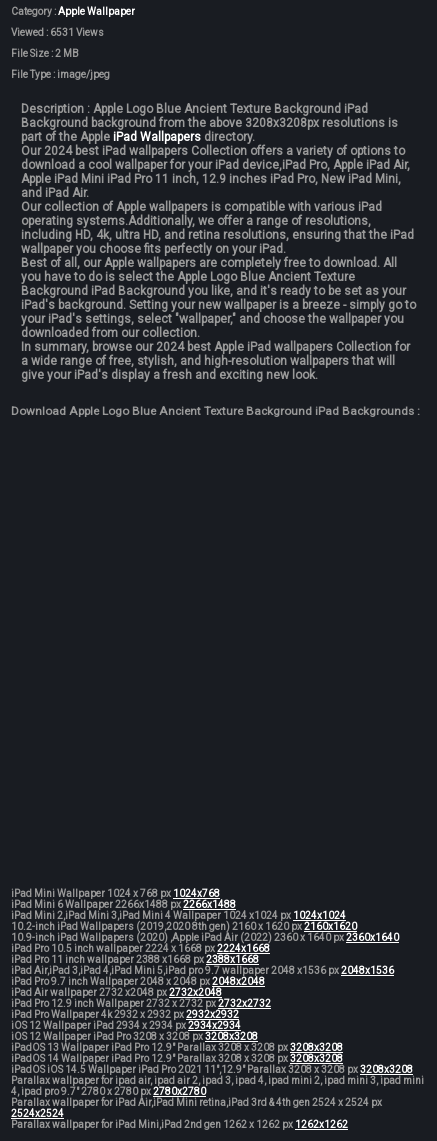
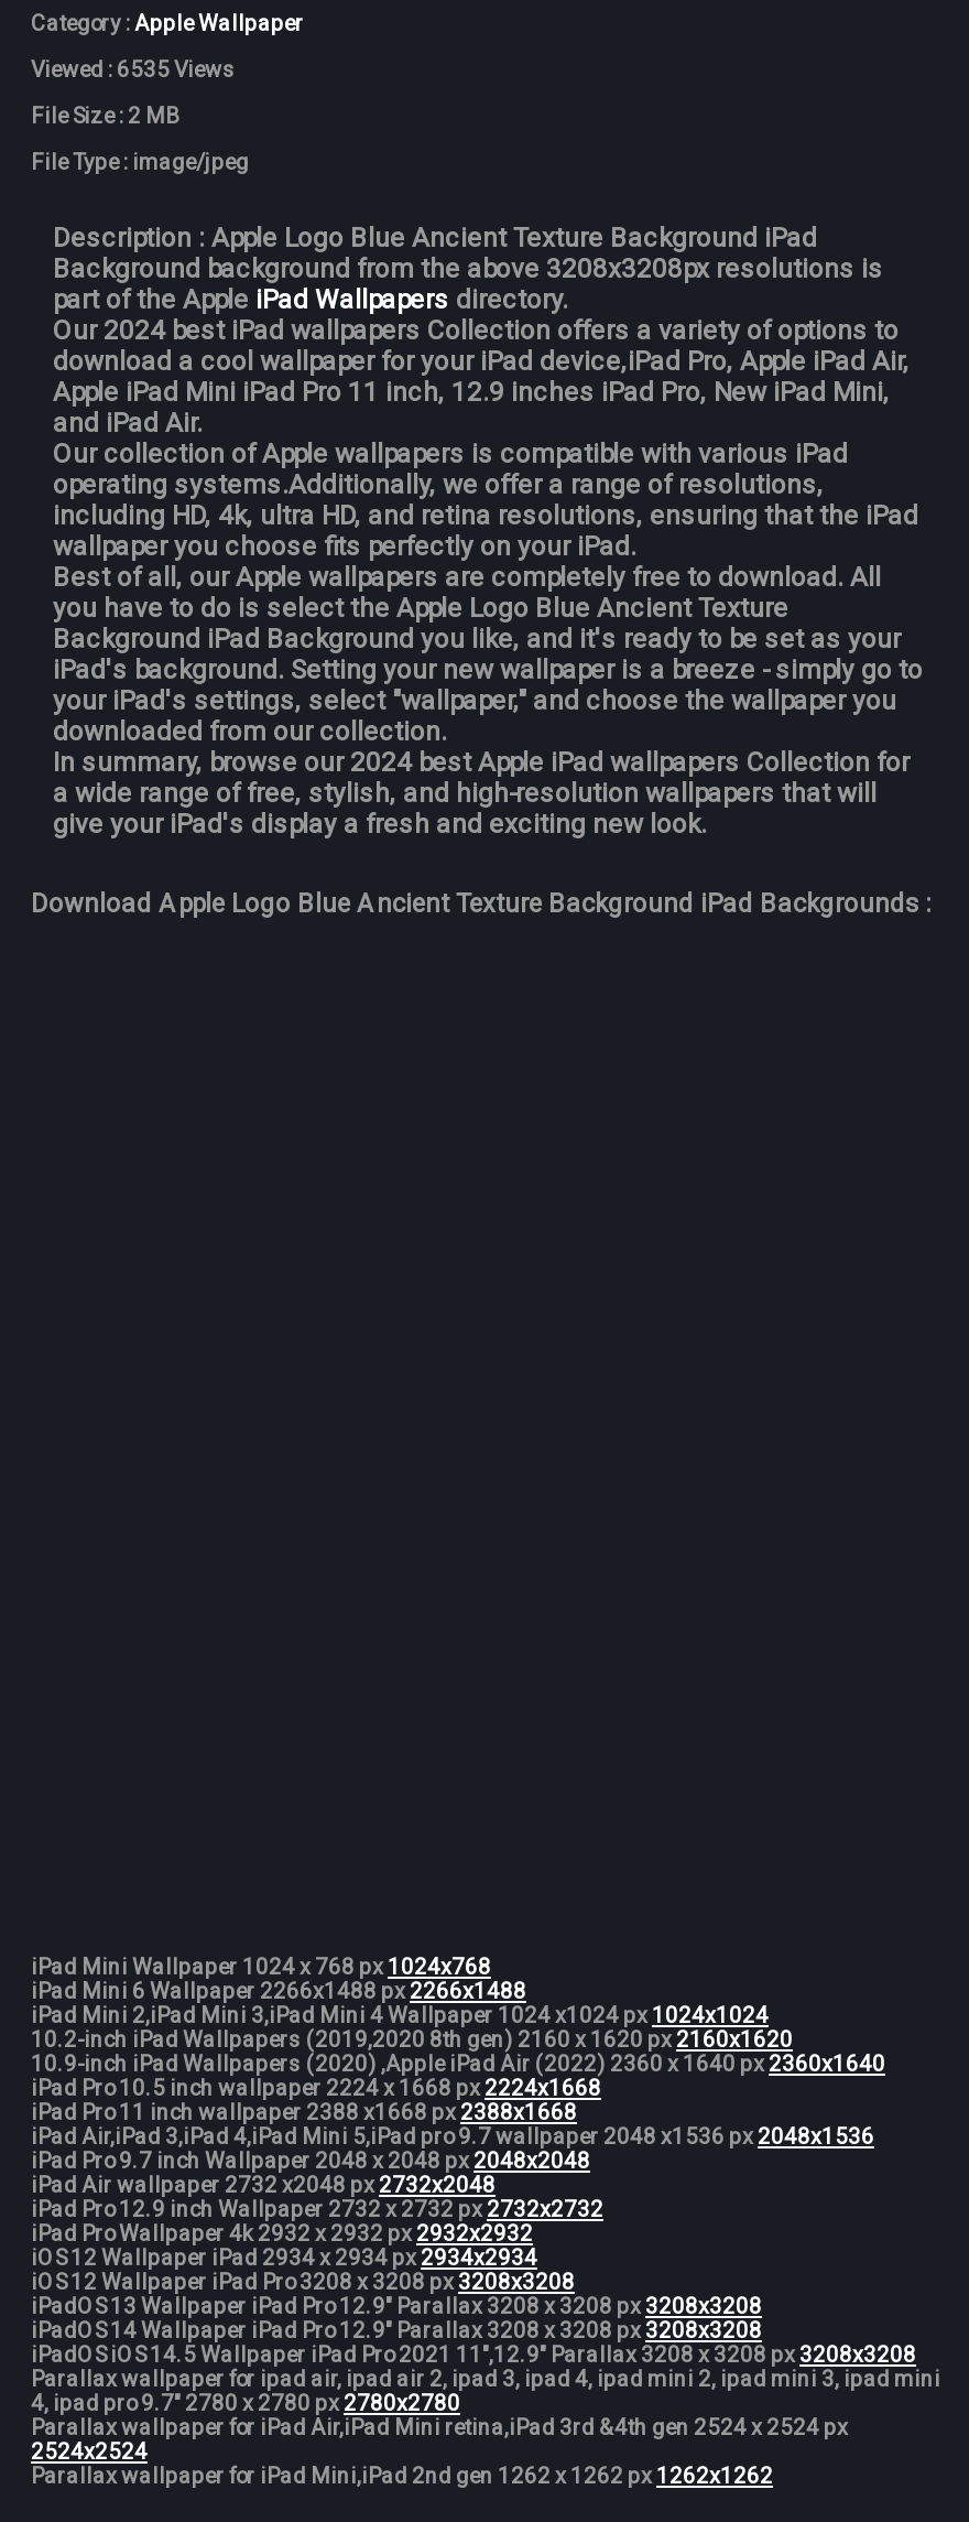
- Viewed : 6531 Views
+ Viewed : 6535 Views
